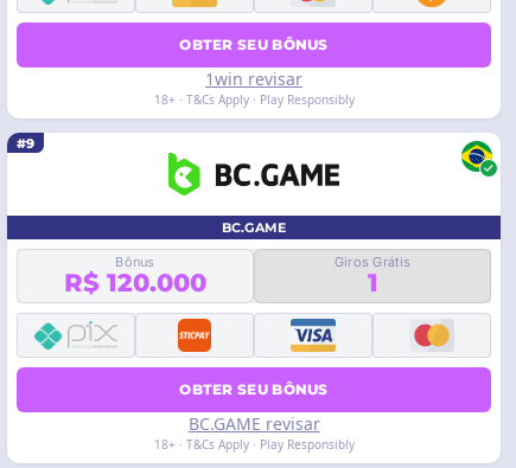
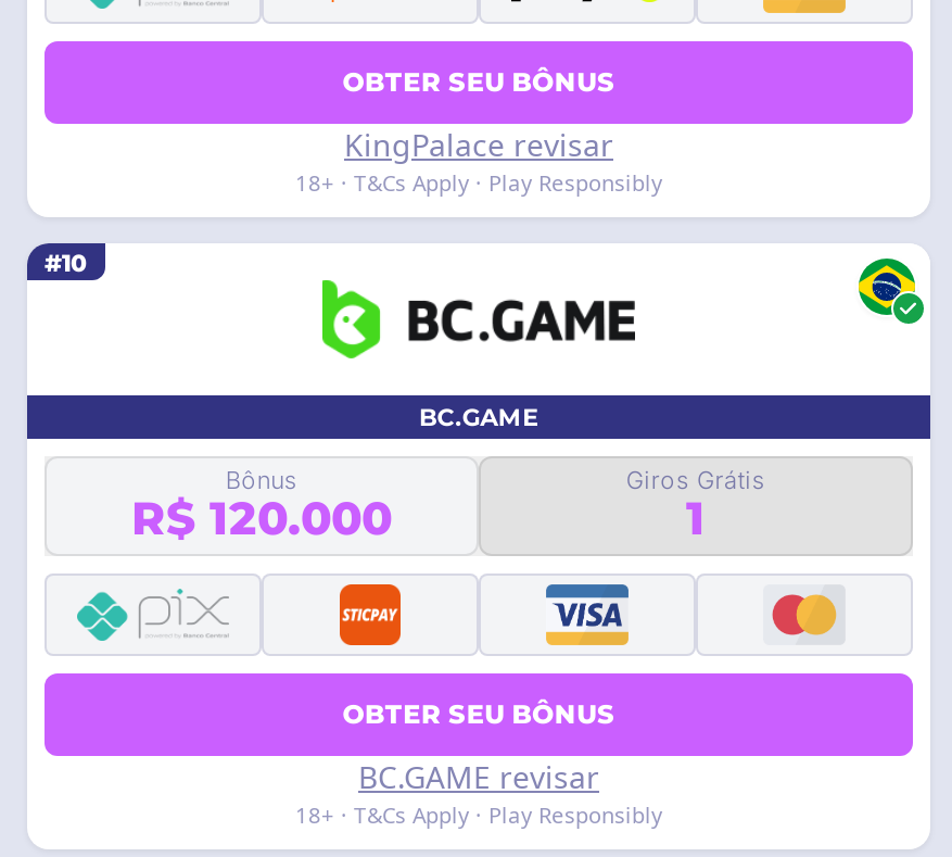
- 1win revisar
+ KingPalace revisar

- #9
+ #10
